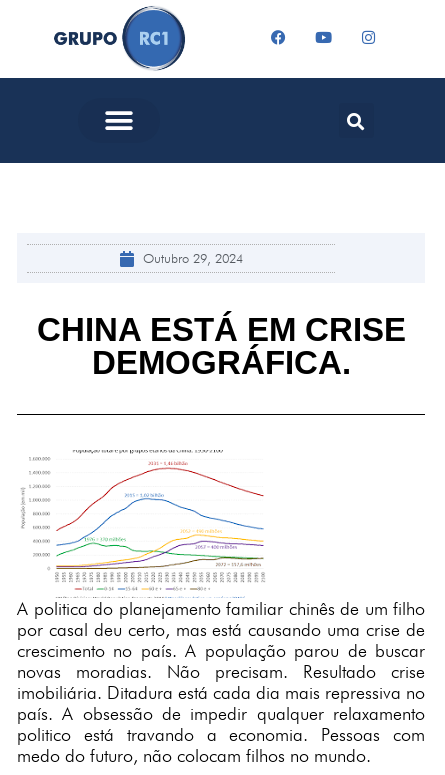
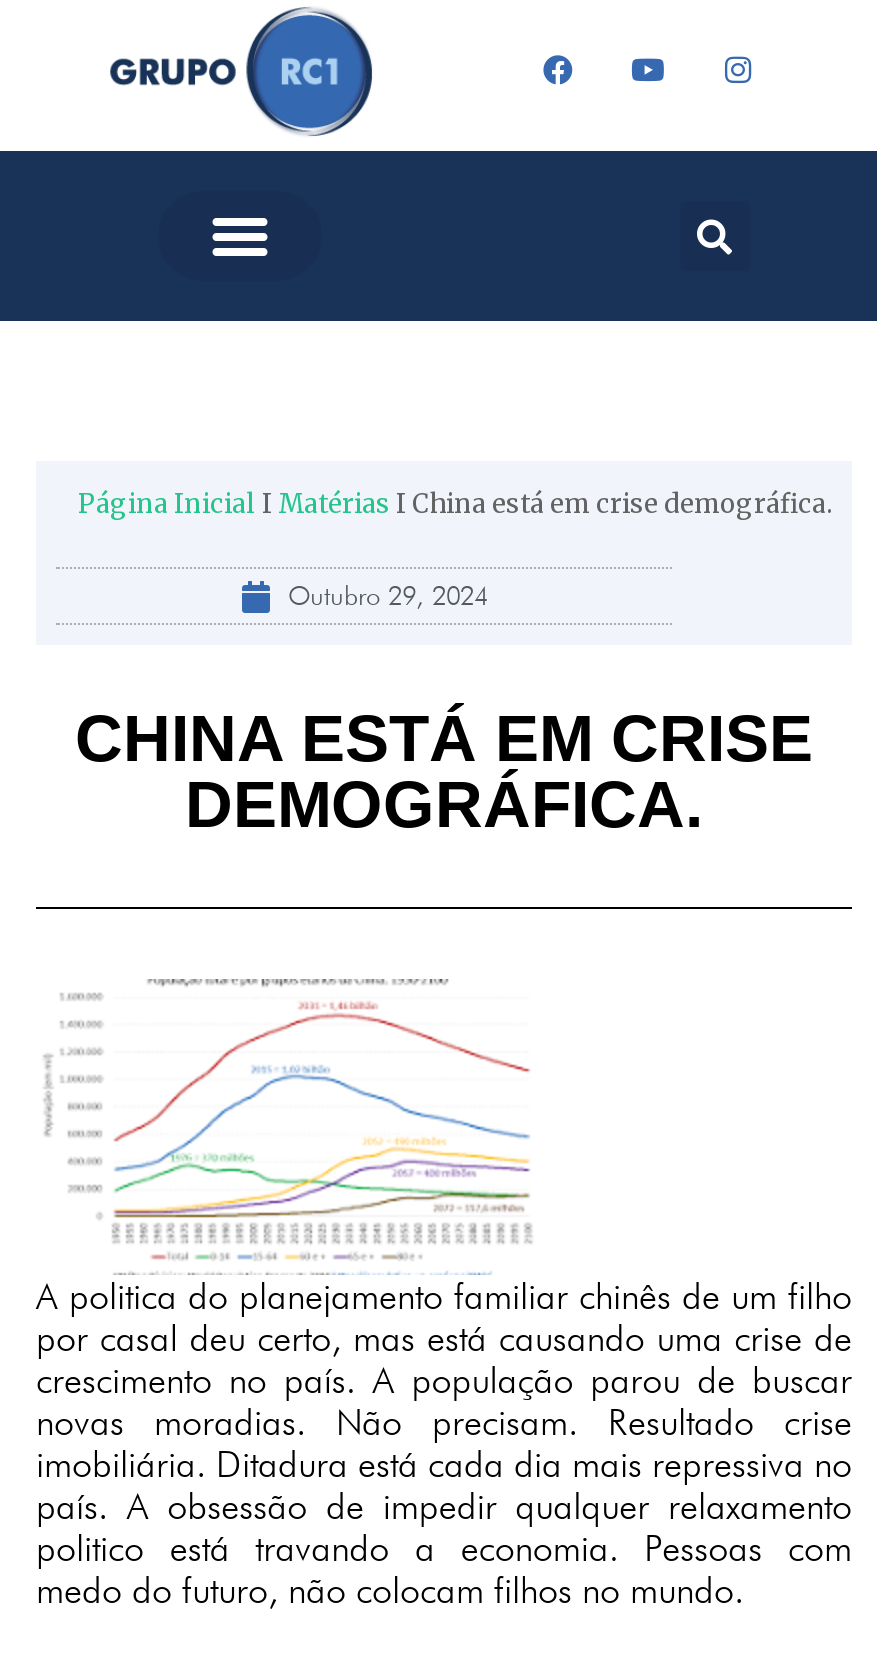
+ Página Inicial I Matérias I China está em crise demográfica.
